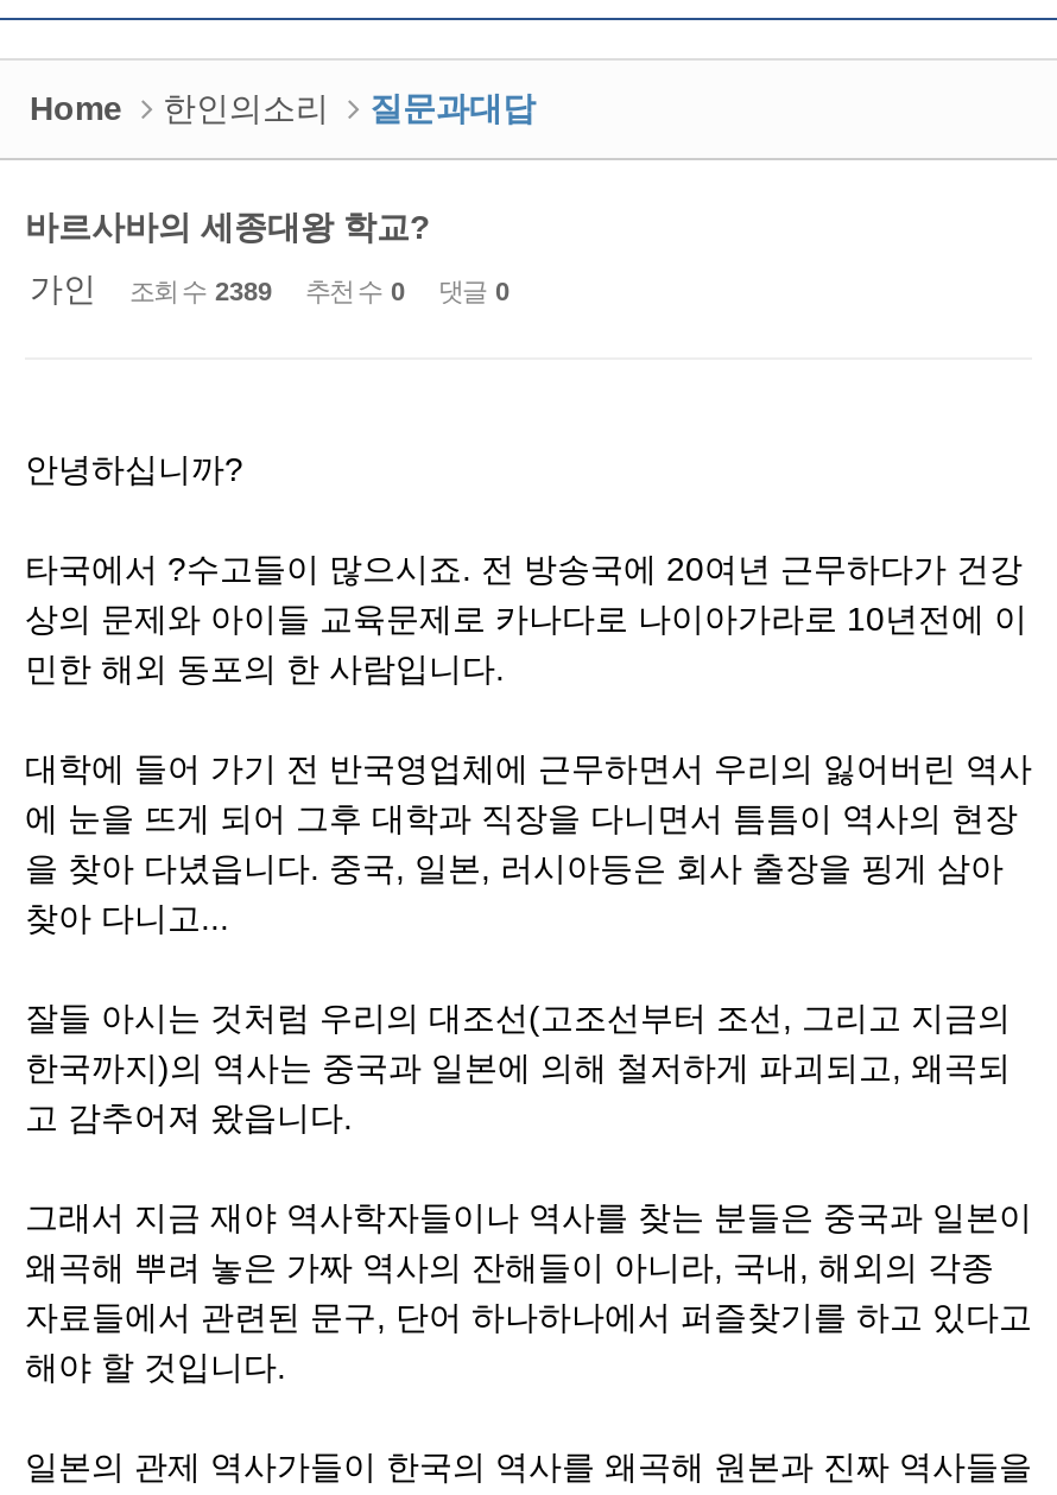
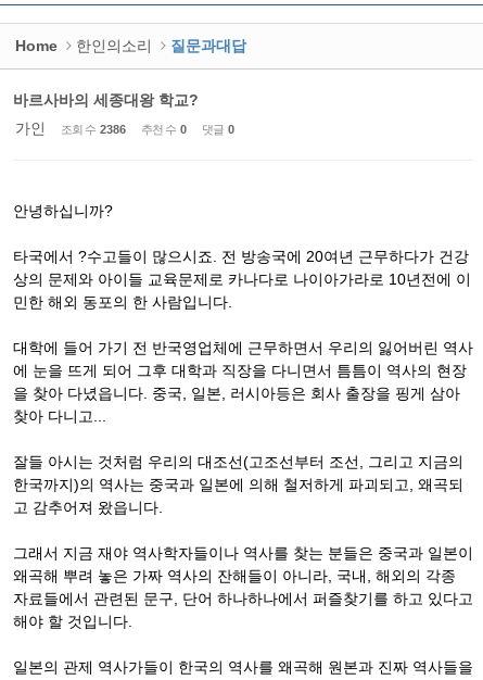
- 가인 조회 수 2389 추천 수 0 댓글 0
+ 가인 조회 수 2386 추천 수 0 댓글 0
